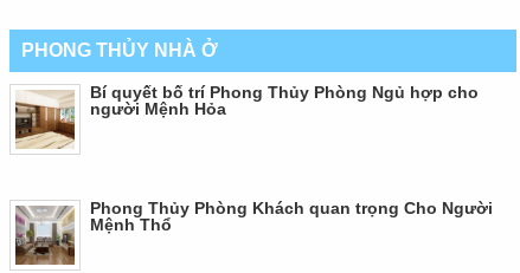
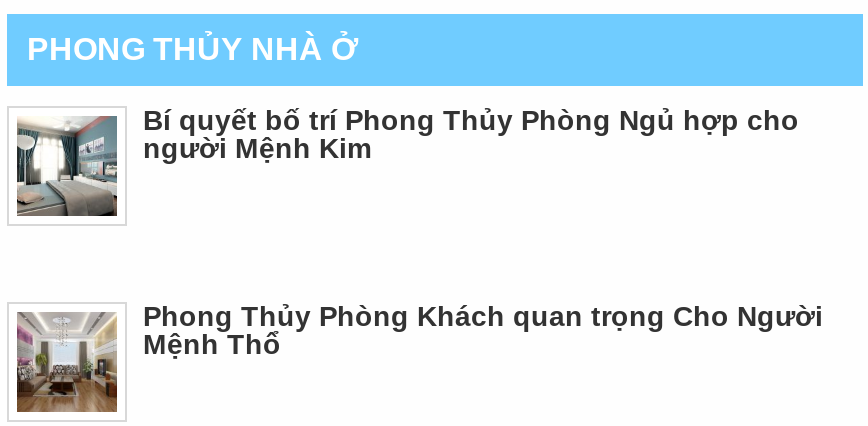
- [image]
- người Mệnh Hỏa
+ [image]
+ người Mệnh Kim
